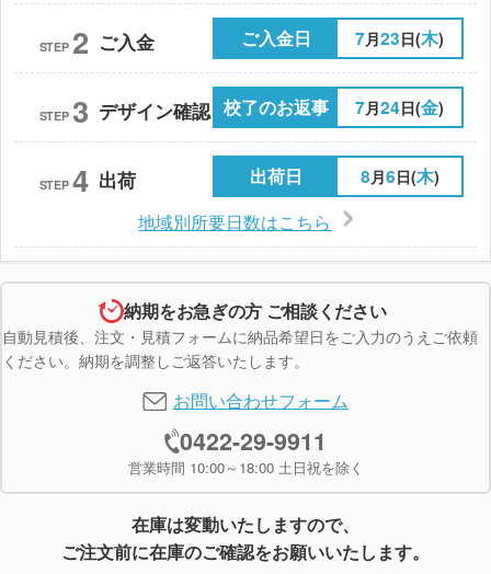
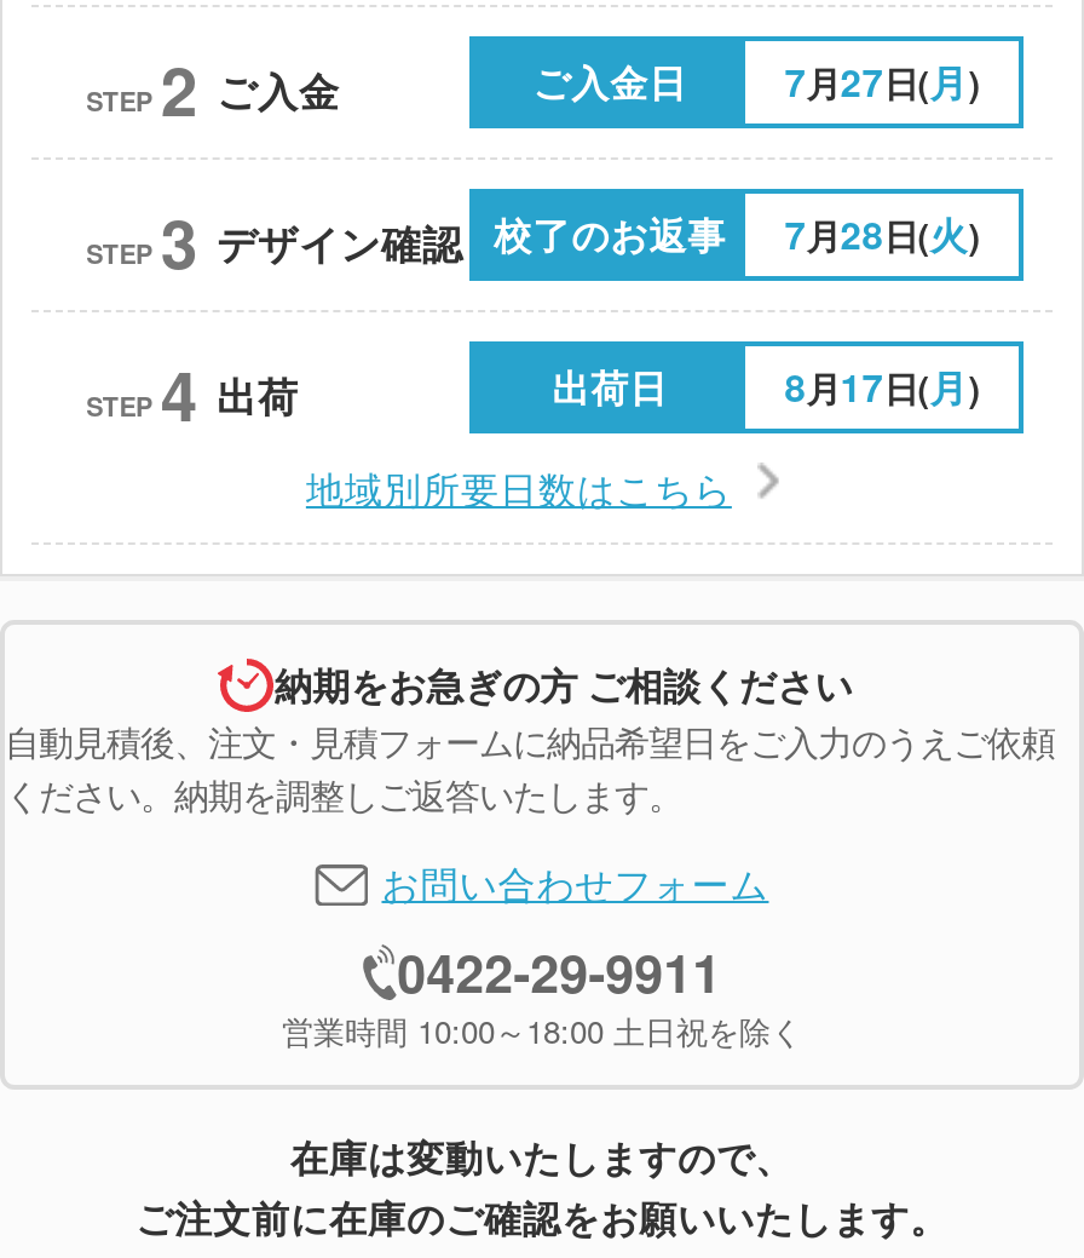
- 7月23日(木)
+ 7月27日(月)

- 7月24日(金)
+ 7月28日(火)

- 8月6日(木)
+ 8月17日(月)
